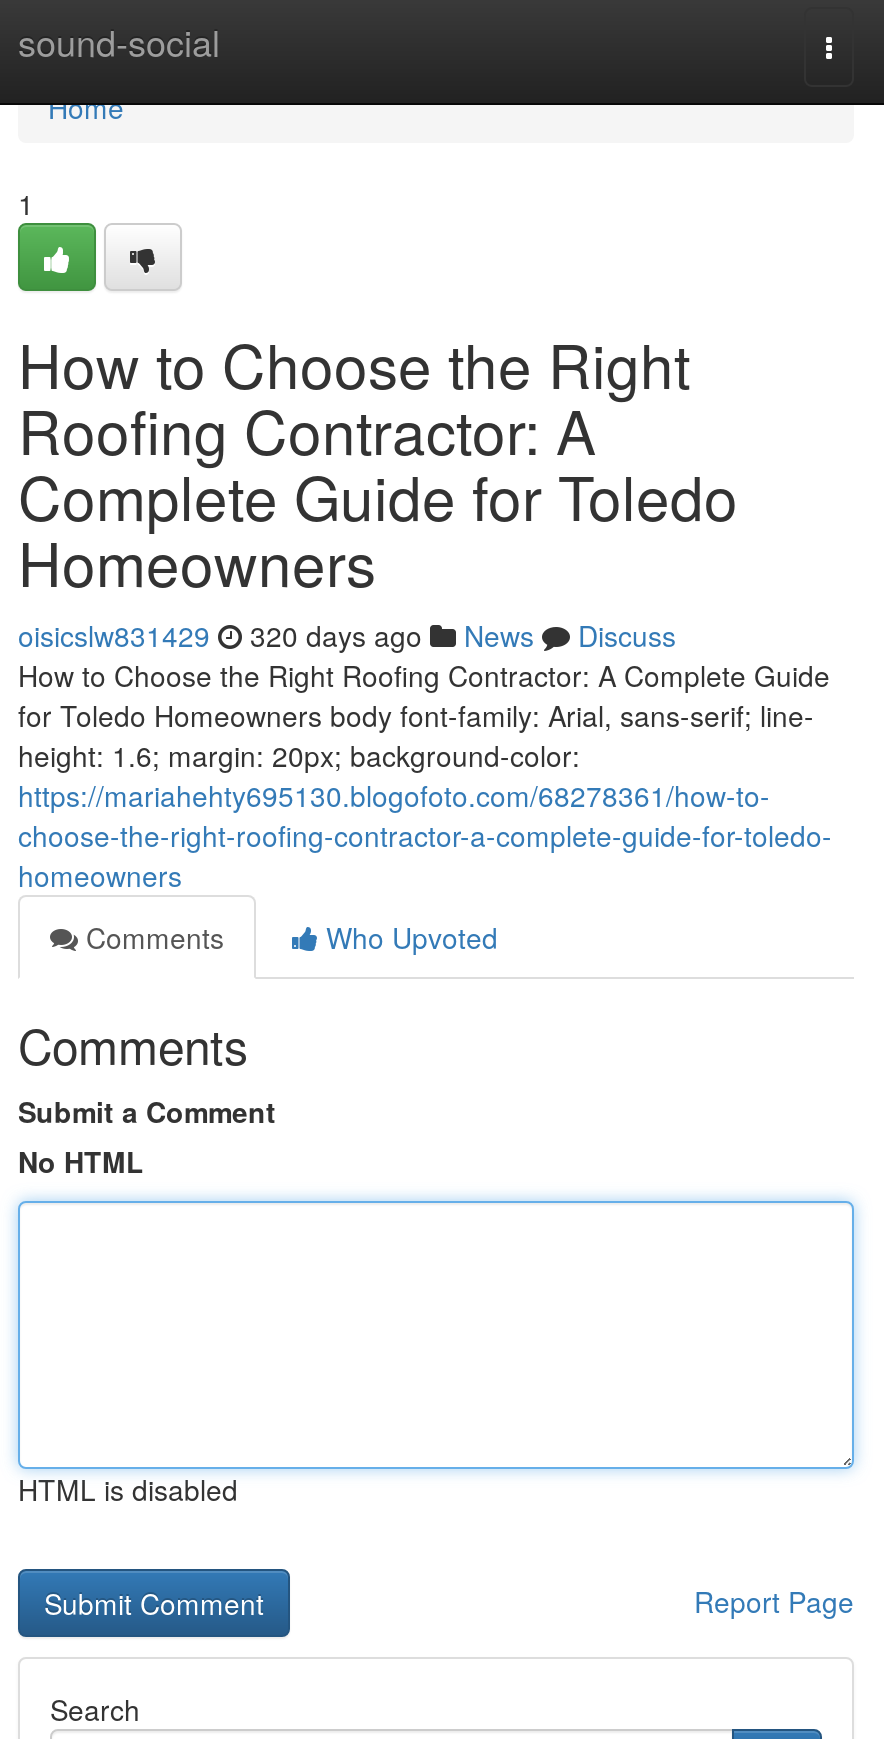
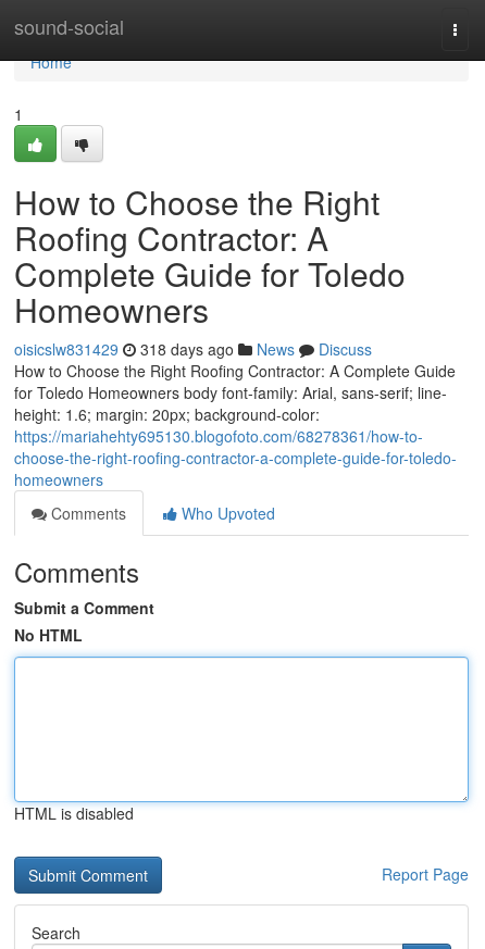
- oisicslw831429 320 days ago News Discuss
+ oisicslw831429 318 days ago News Discuss
